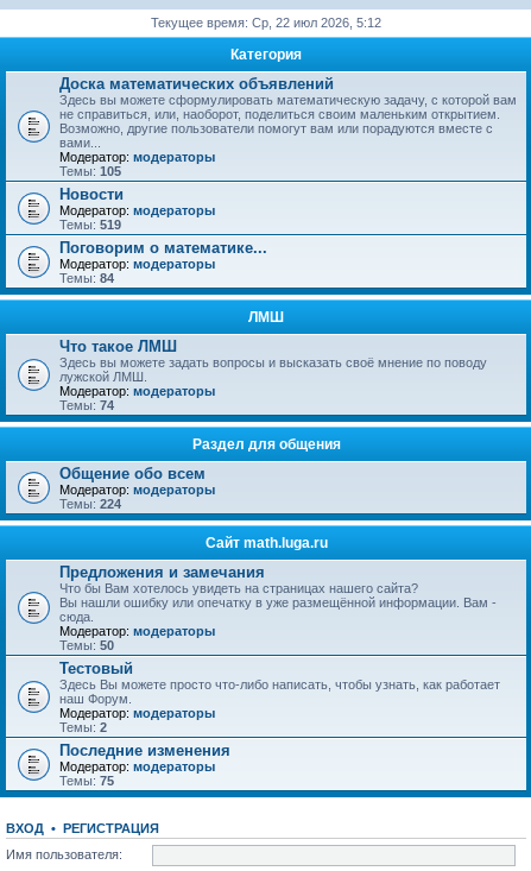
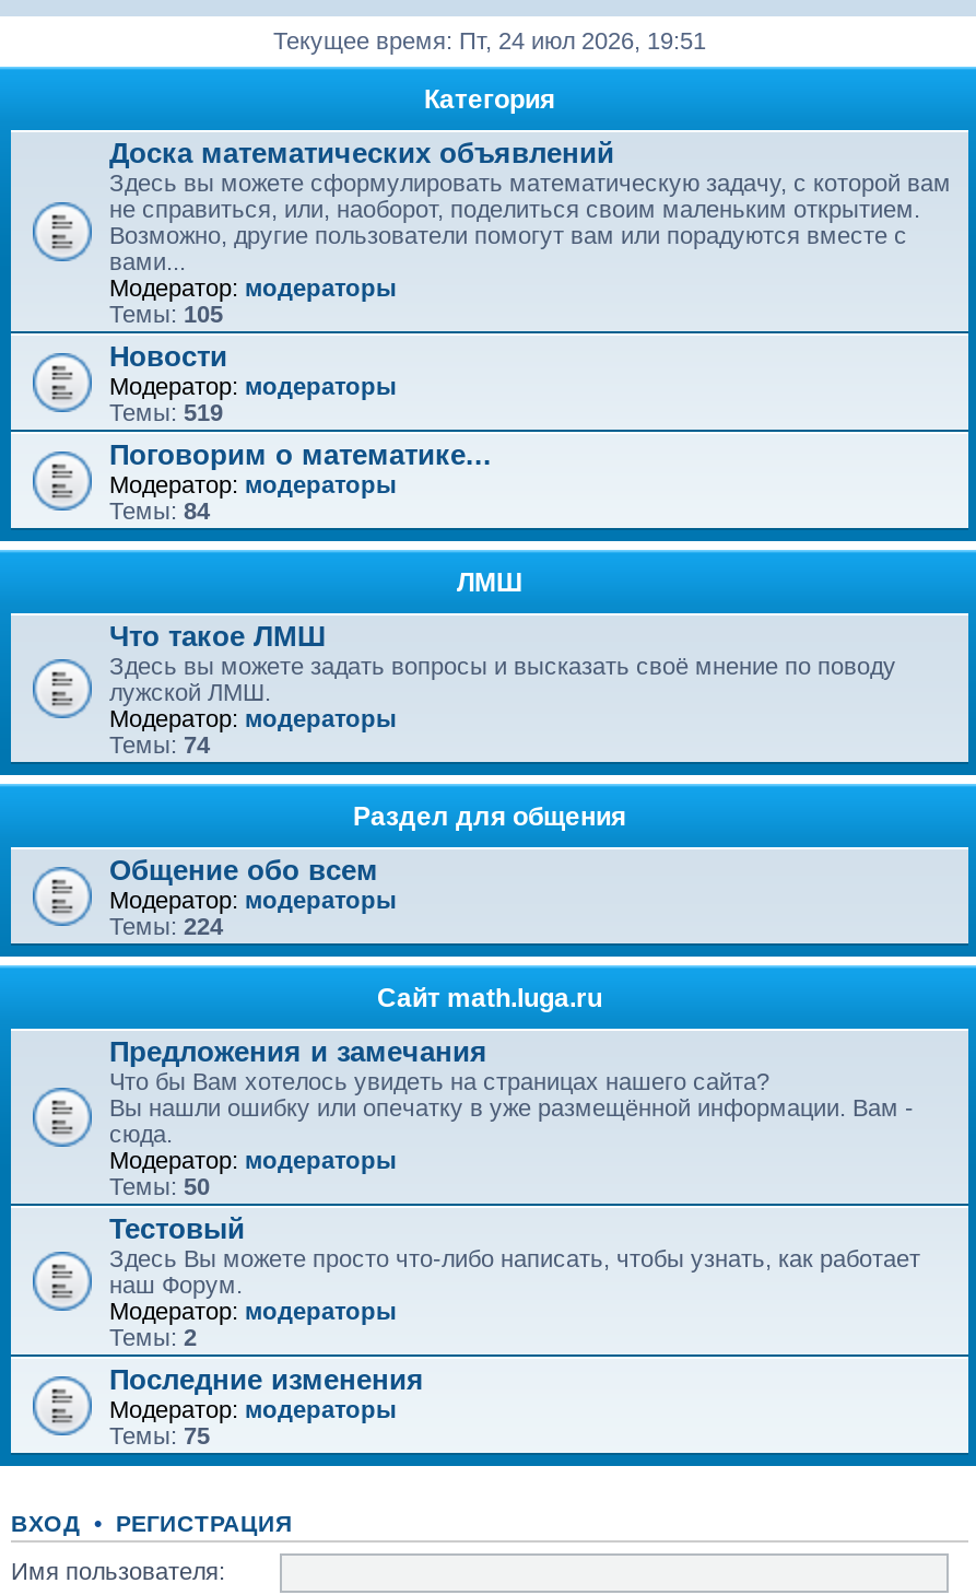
- Текущее время: Ср, 22 июл 2026, 5:12
+ Текущее время: Пт, 24 июл 2026, 19:51
